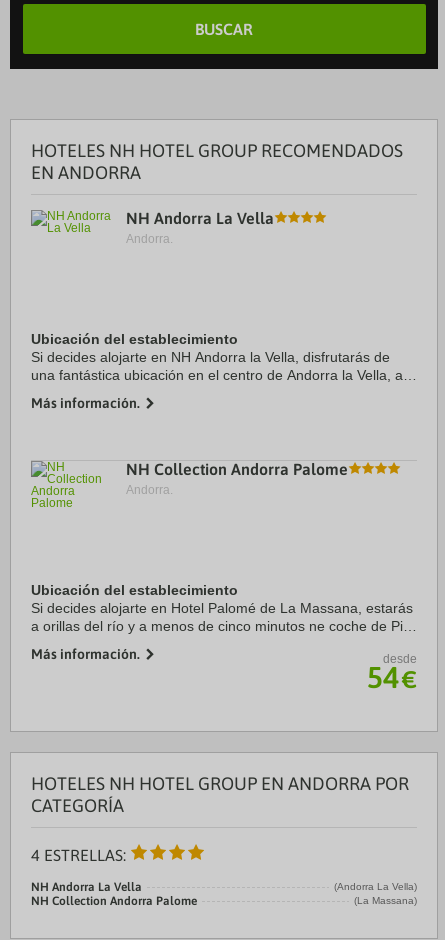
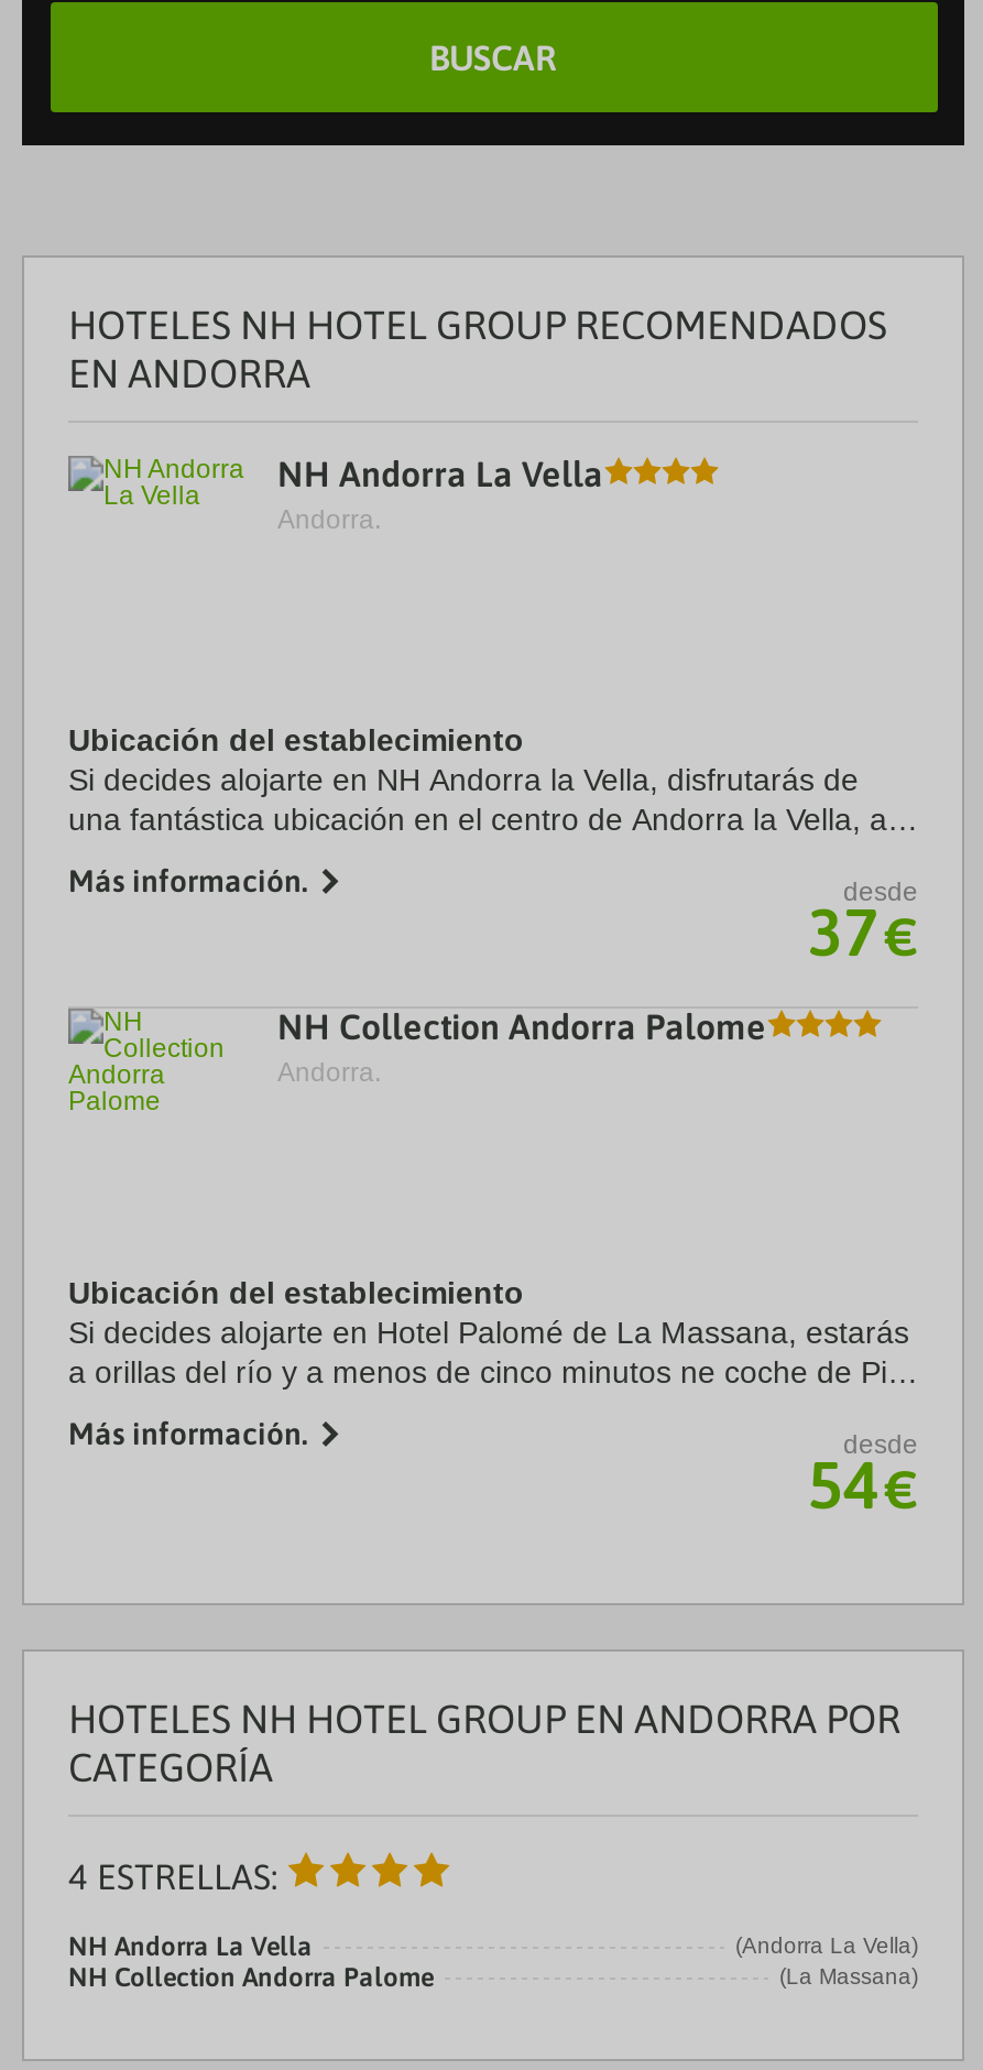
+ desde
+ 37 €
